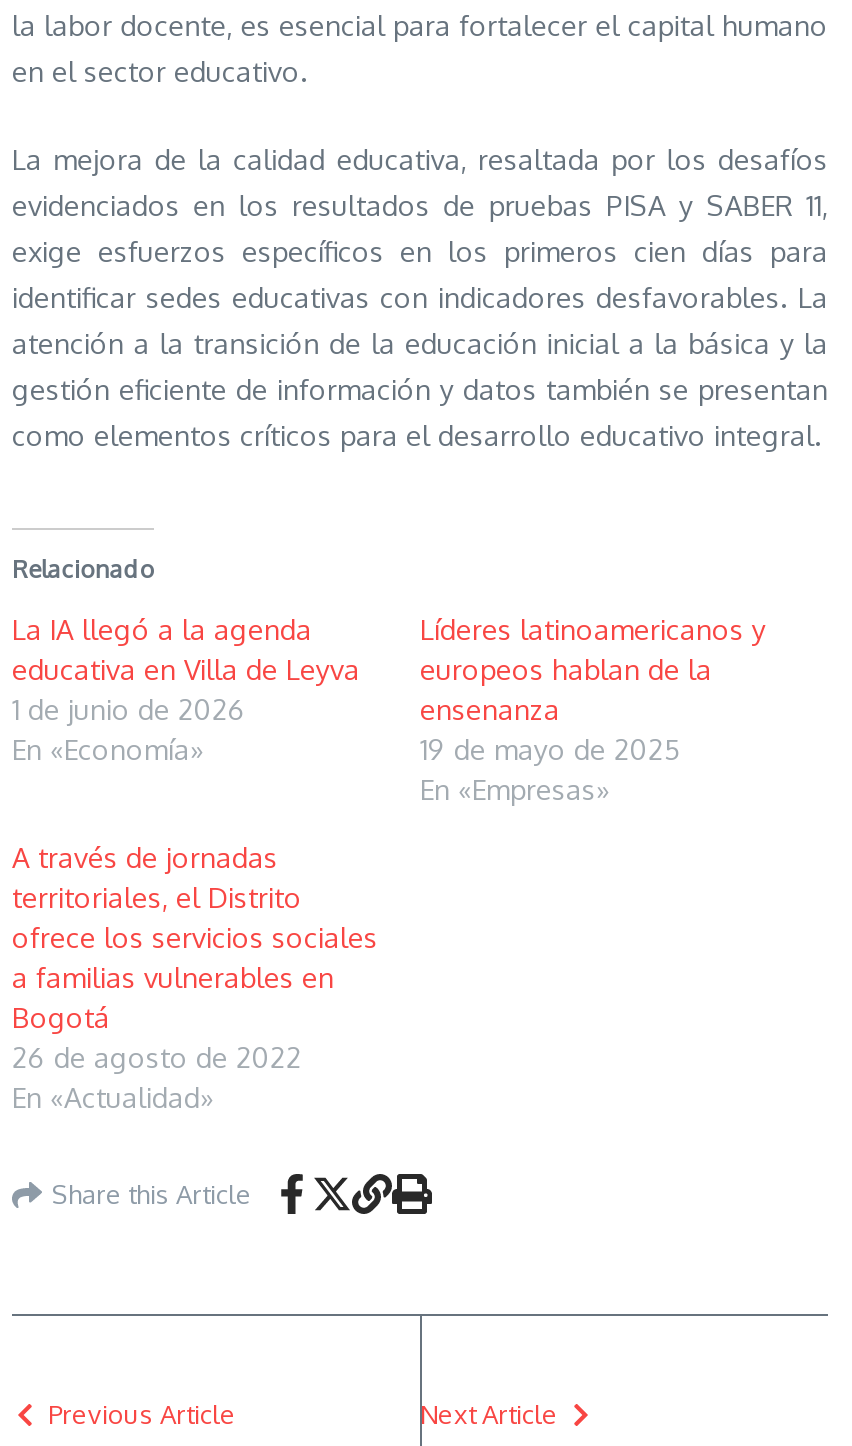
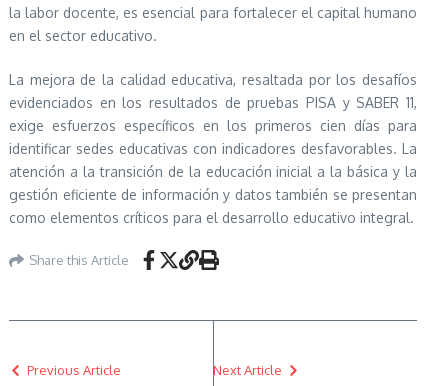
- Relacionado
- La IA llegó a la agenda
- educativa en Villa de Leyva
- 1 de junio de 2026
- En «Economía»

- Líderes latinoamericanos y
- europeos hablan de la
- ensenanza
- 19 de mayo de 2025
- En «Empresas»
- A través de jornadas
- territoriales, el Distrito
- ofrece los servicios sociales
- a familias vulnerables en
- Bogotá
- 26 de agosto de 2022
- En «Actualidad»
